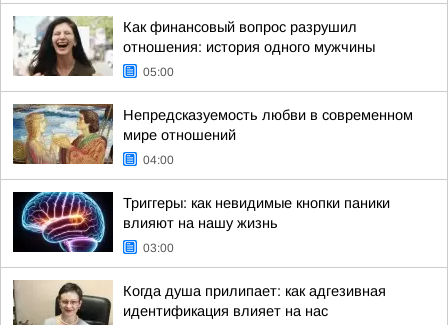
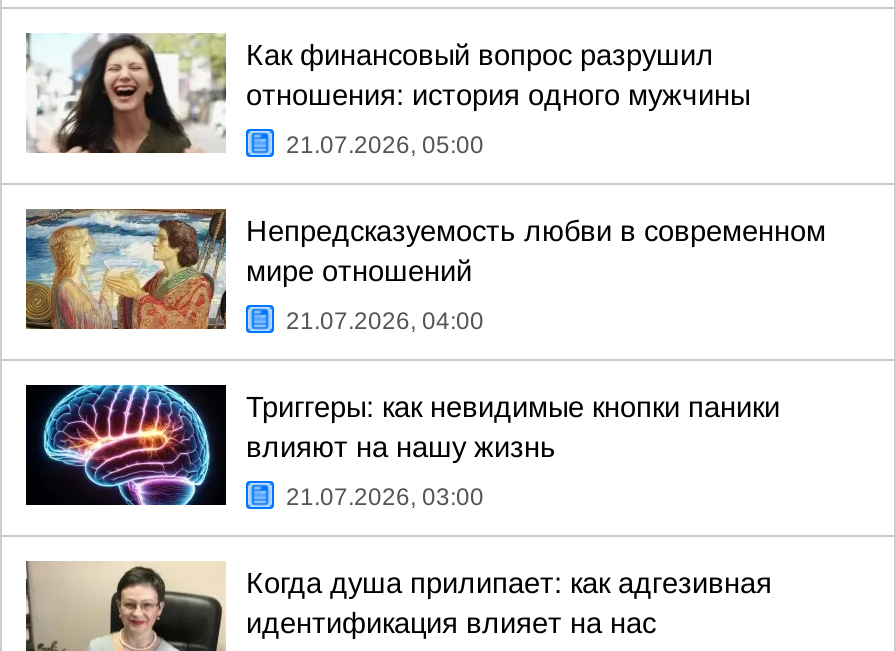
- 05:00
+ 21.07.2026, 05:00

- 04:00
+ 21.07.2026, 04:00

- 03:00
+ 21.07.2026, 03:00
